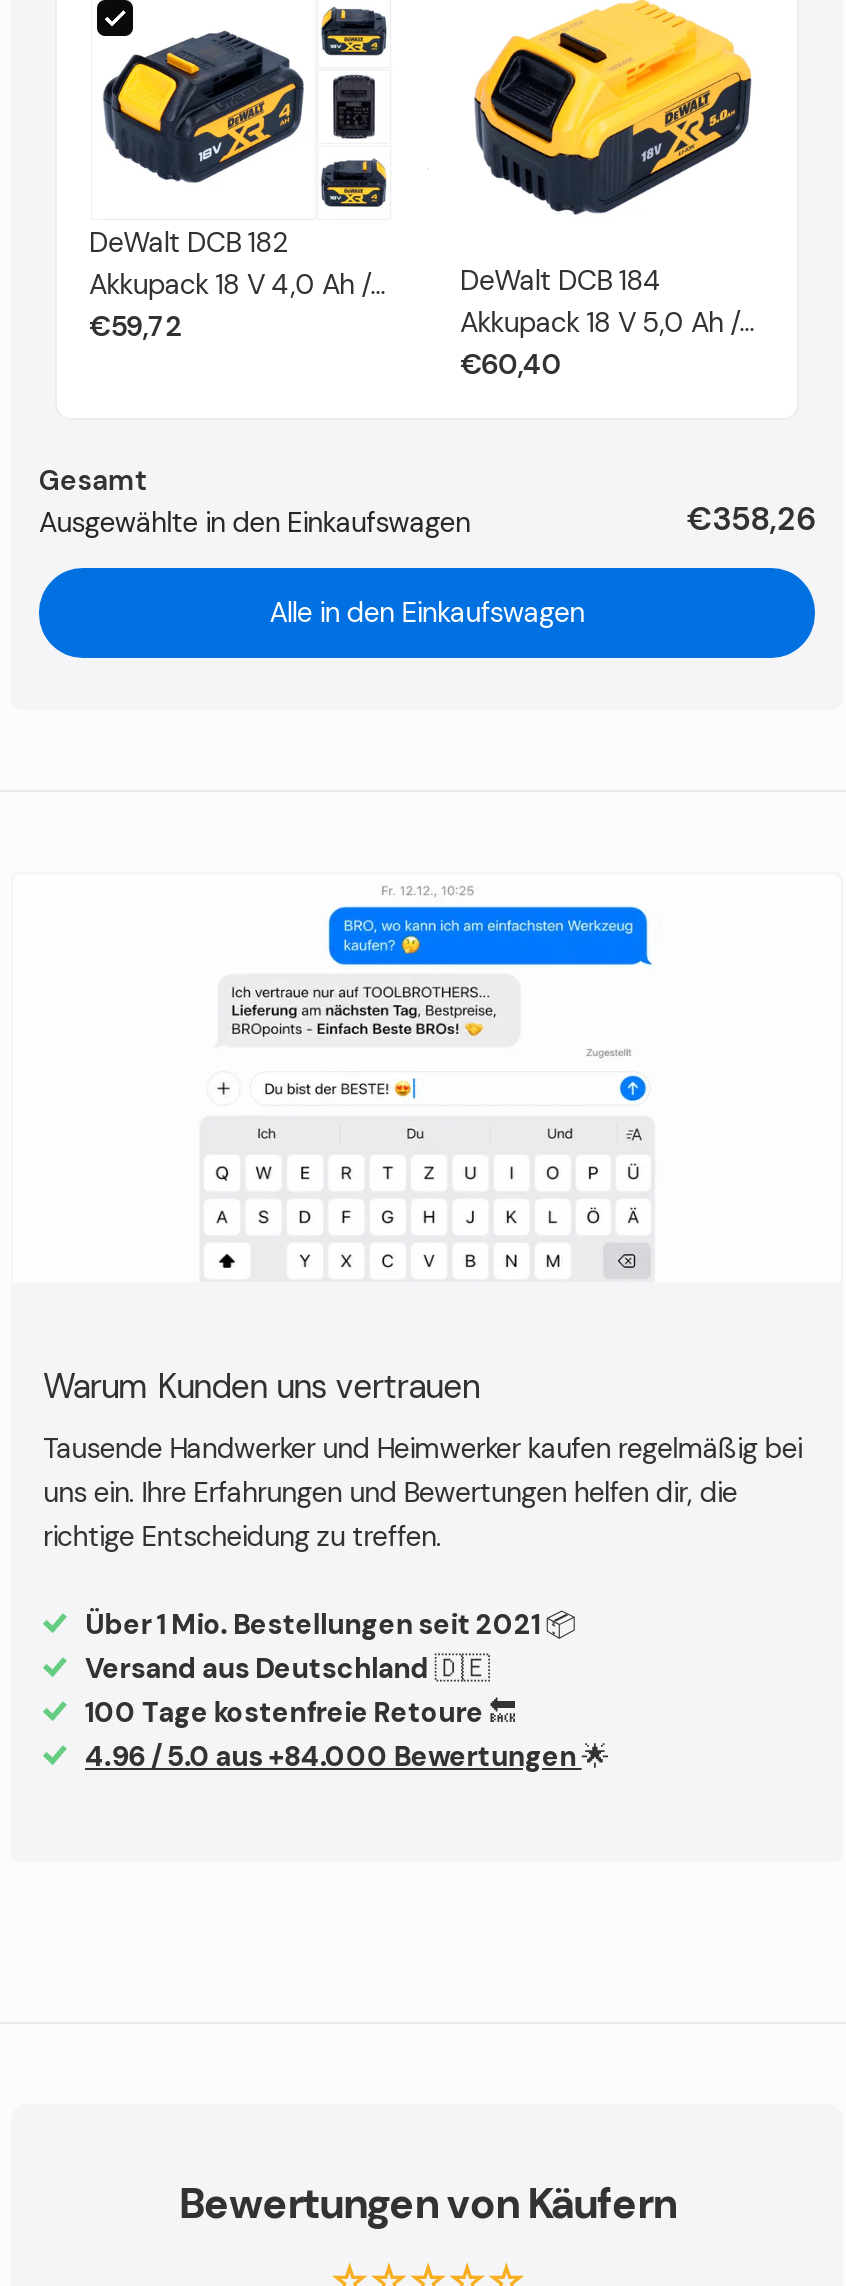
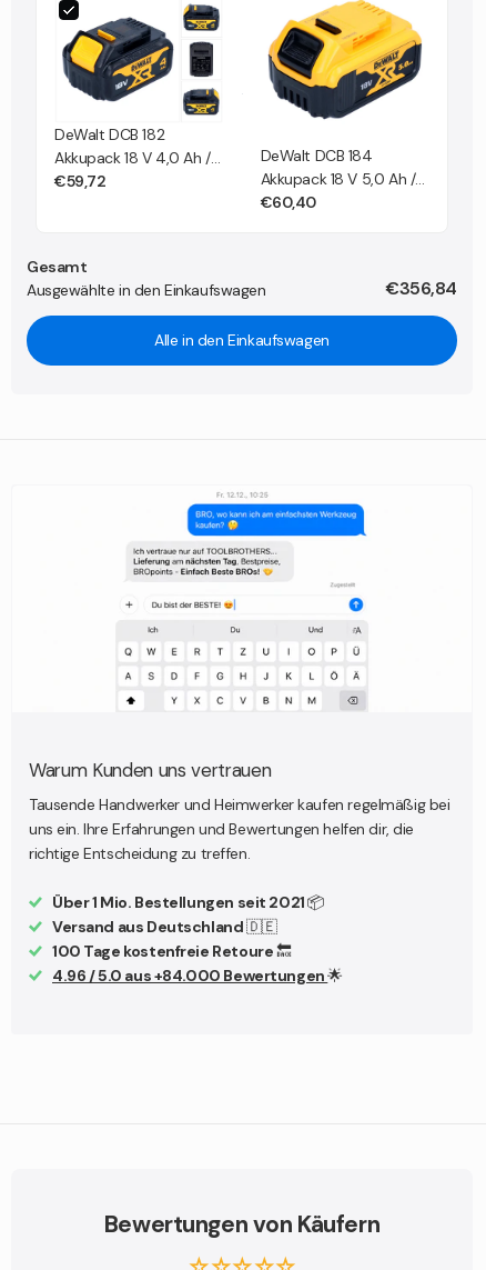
- €358,26
+ €356,84
